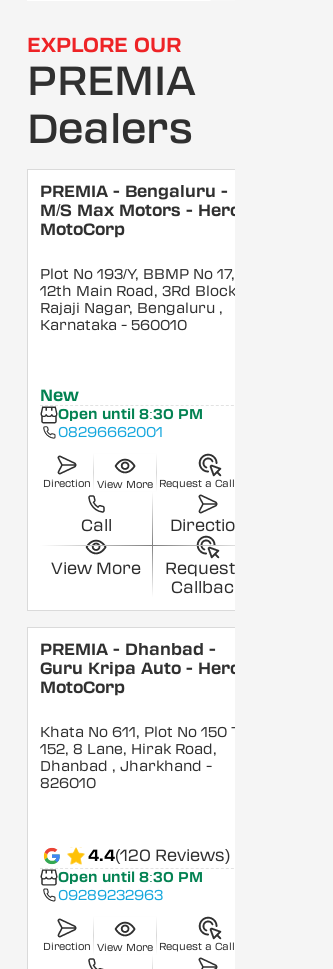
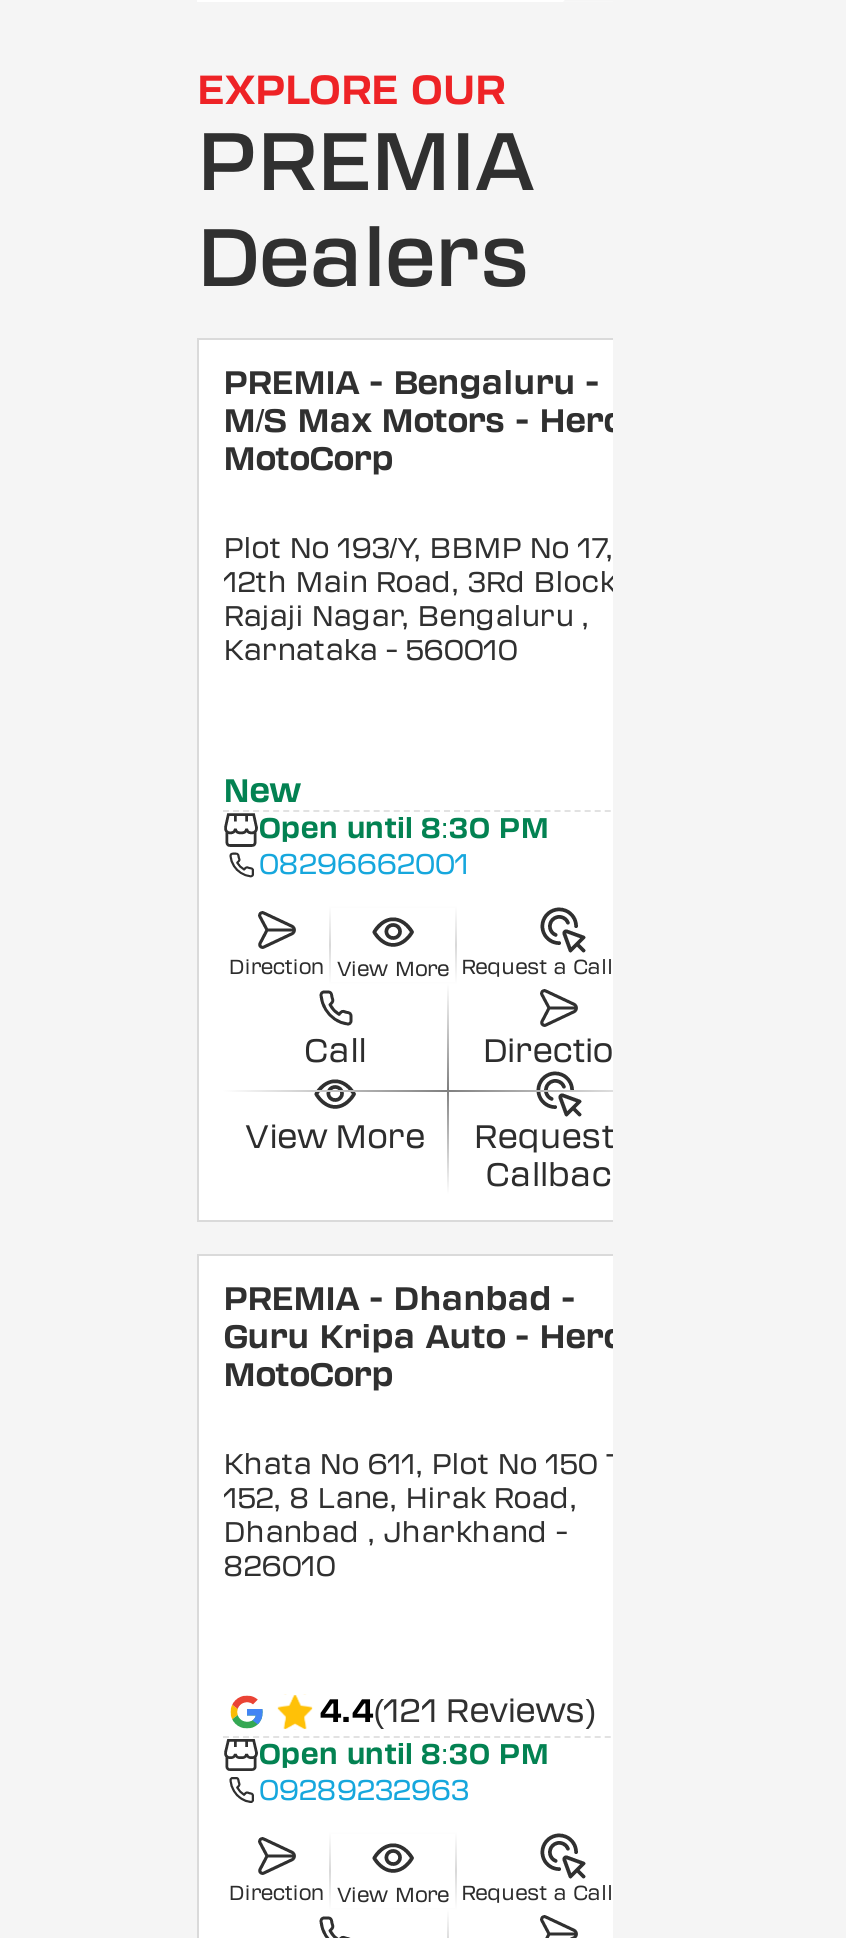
- 4.4(120 Reviews)
+ 4.4(121 Reviews)
